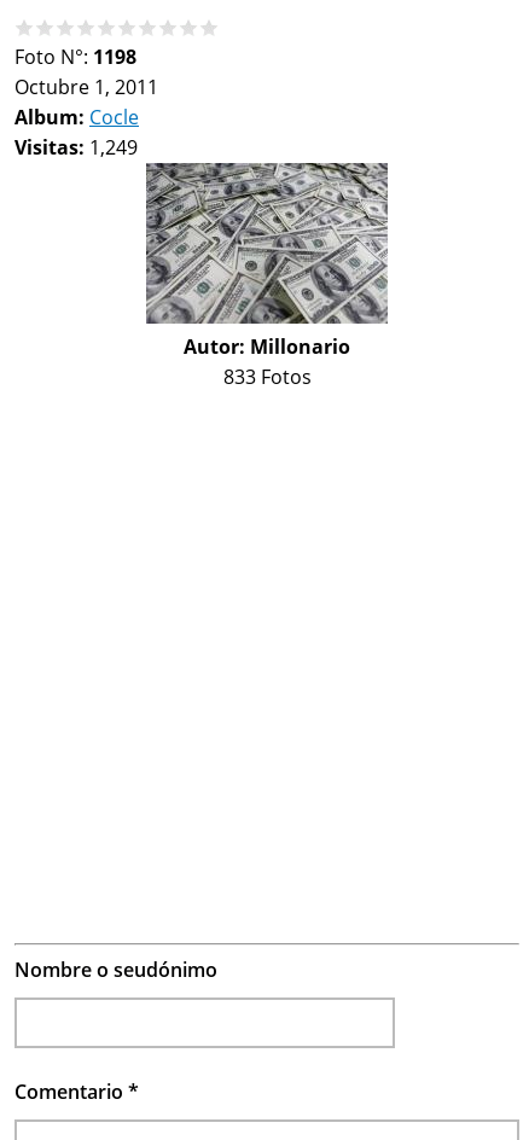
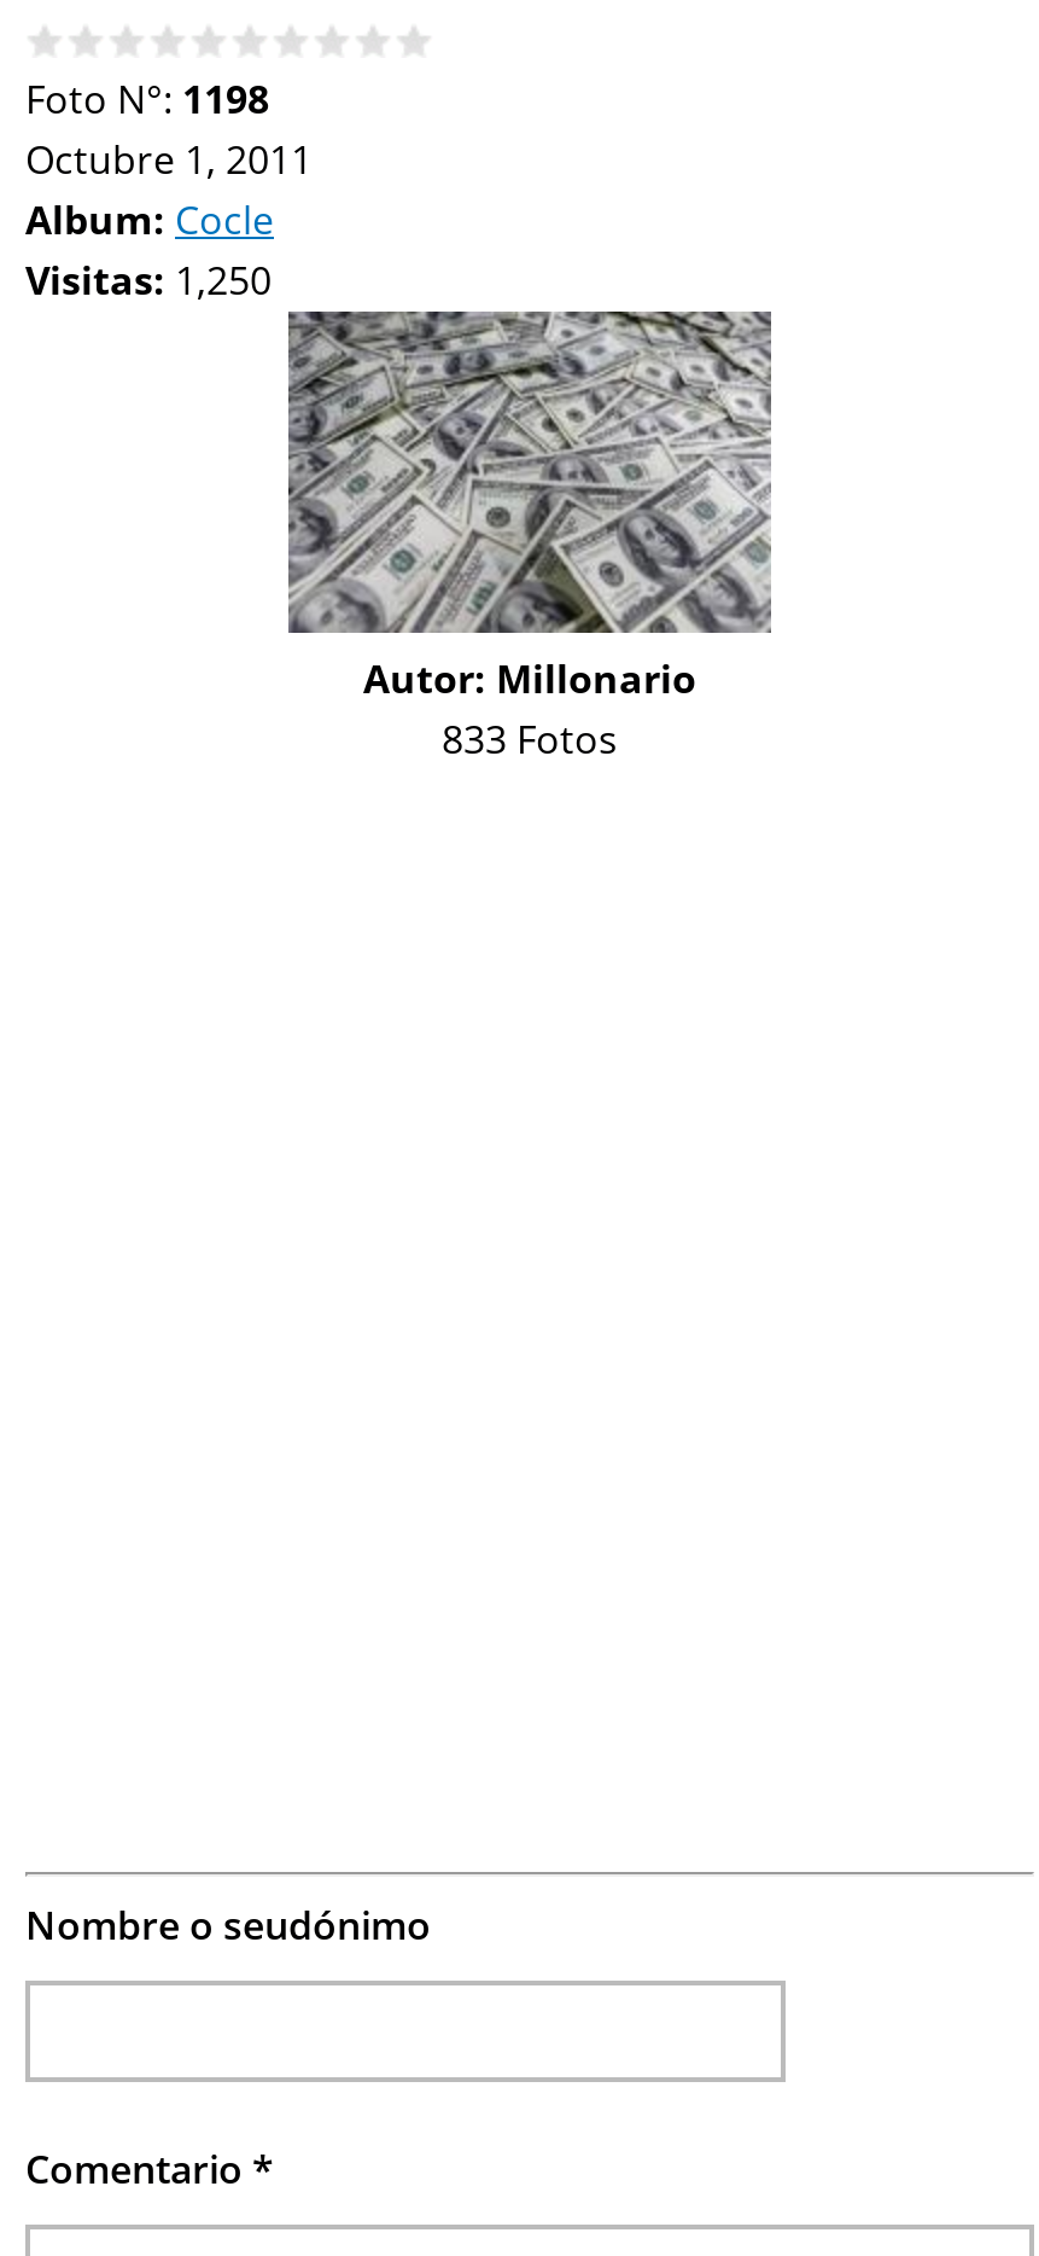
- Visitas: 1,249
+ Visitas: 1,250
